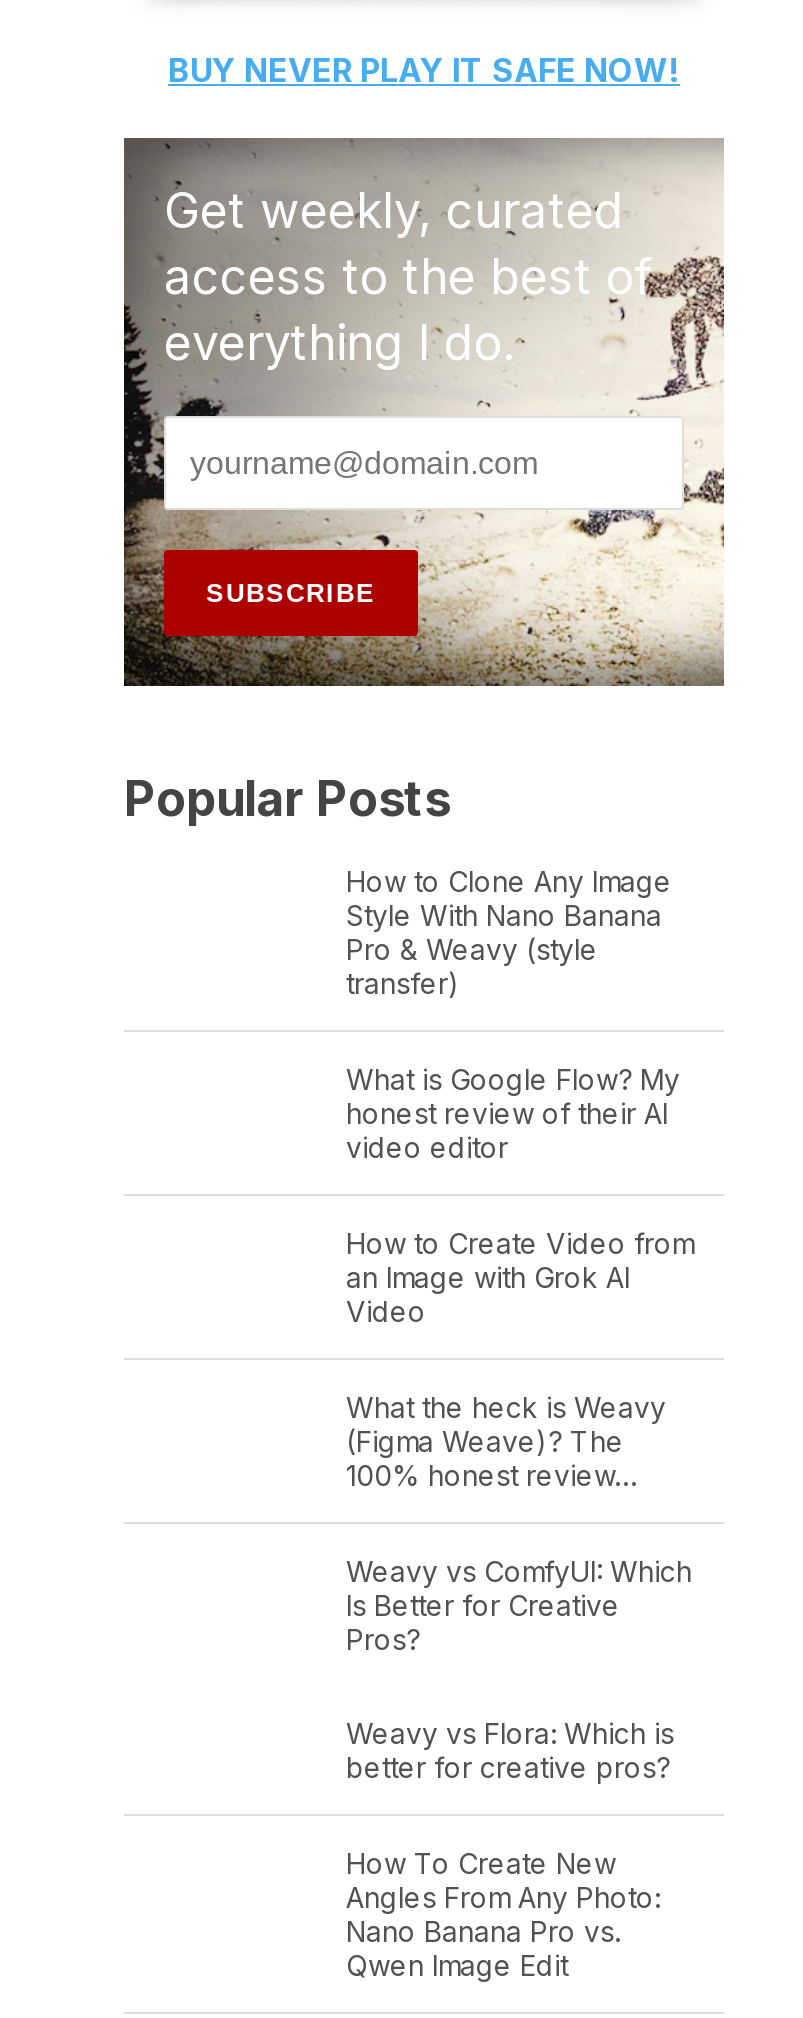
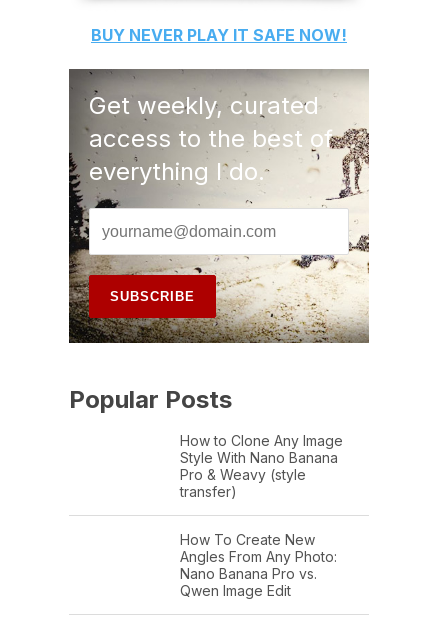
- What is Google Flow? My
- honest review of their AI
- video editor
- How to Create Video from
- an Image with Grok AI
- Video
- What the heck is Weavy
- (Figma Weave)? The
- 100% honest review…
- Weavy vs ComfyUI: Which
- Is Better for Creative
- Pros?
- Weavy vs Flora: Which is
- better for creative pros?
